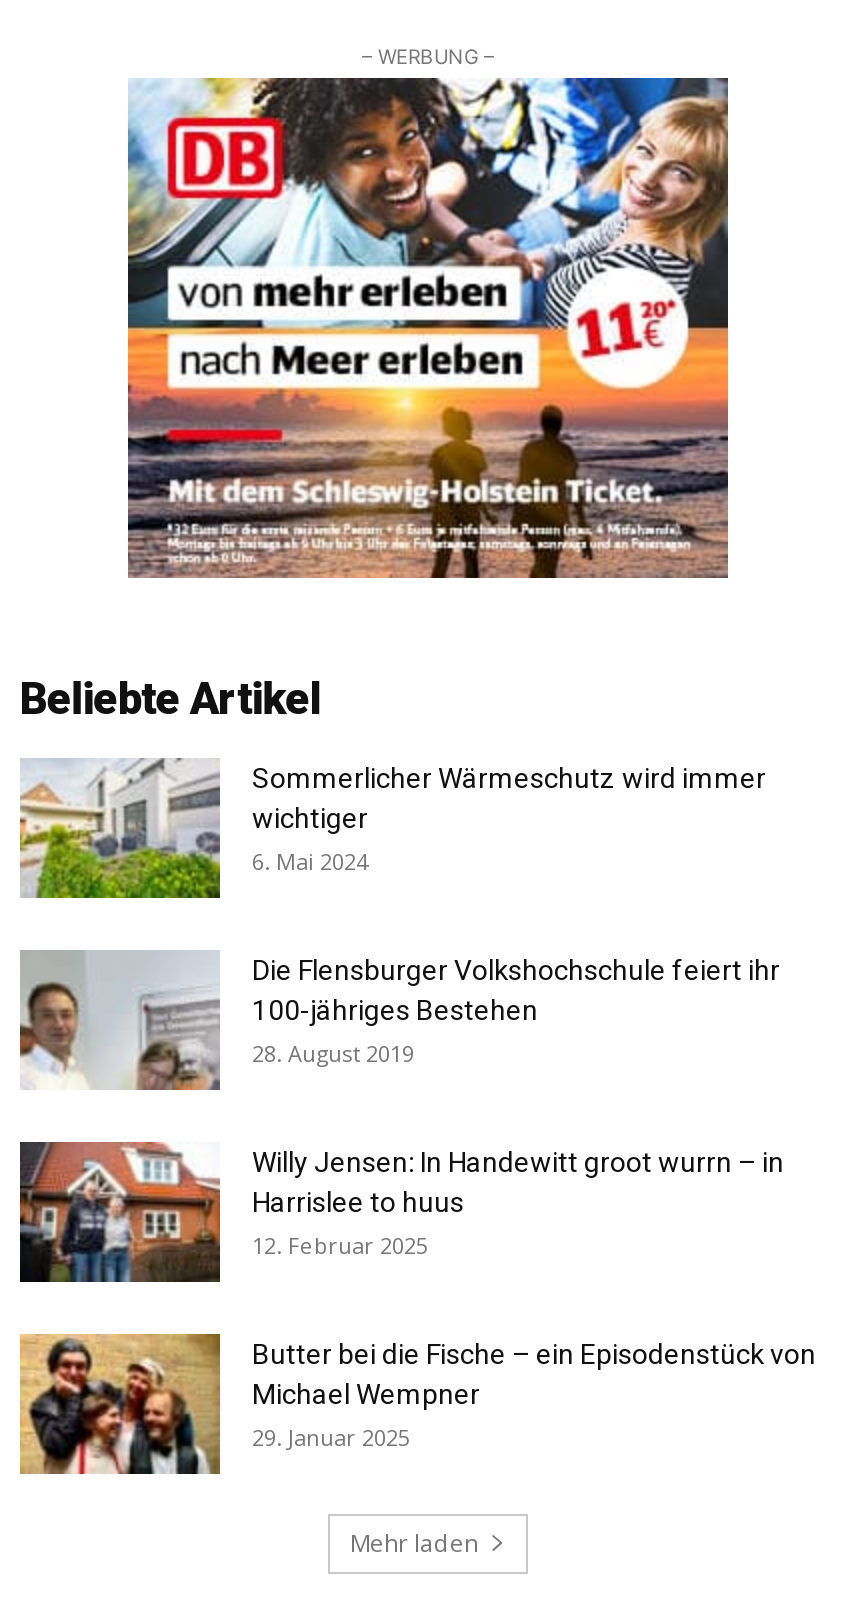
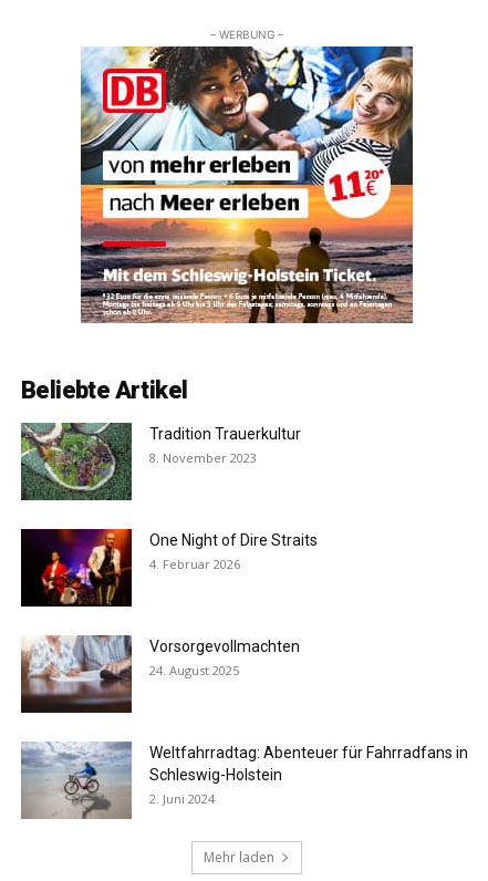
- [image]
- Sommerlicher Wärmeschutz wird immer
- wichtiger
- 6. Mai 2024
+ [image]
+ Tradition Trauerkultur
+ 8. November 2023

- [image]
- Die Flensburger Volkshochschule feiert ihr
- 100-jähriges Bestehen
- 28. August 2019
+ [image]
+ One Night of Dire Straits
+ 4. Februar 2026

- [image]
- Willy Jensen: In Handewitt groot wurrn – in
- Harrislee to huus
- 12. Februar 2025
+ [image]
+ Vorsorgevollmachten
+ 24. August 2025

- [image]
- Butter bei die Fische – ein Episodenstück von
- Michael Wempner
- 29. Januar 2025
+ [image]
+ Weltfahrradtag: Abenteuer für Fahrradfans in
+ Schleswig-Holstein
+ 2. Juni 2024
